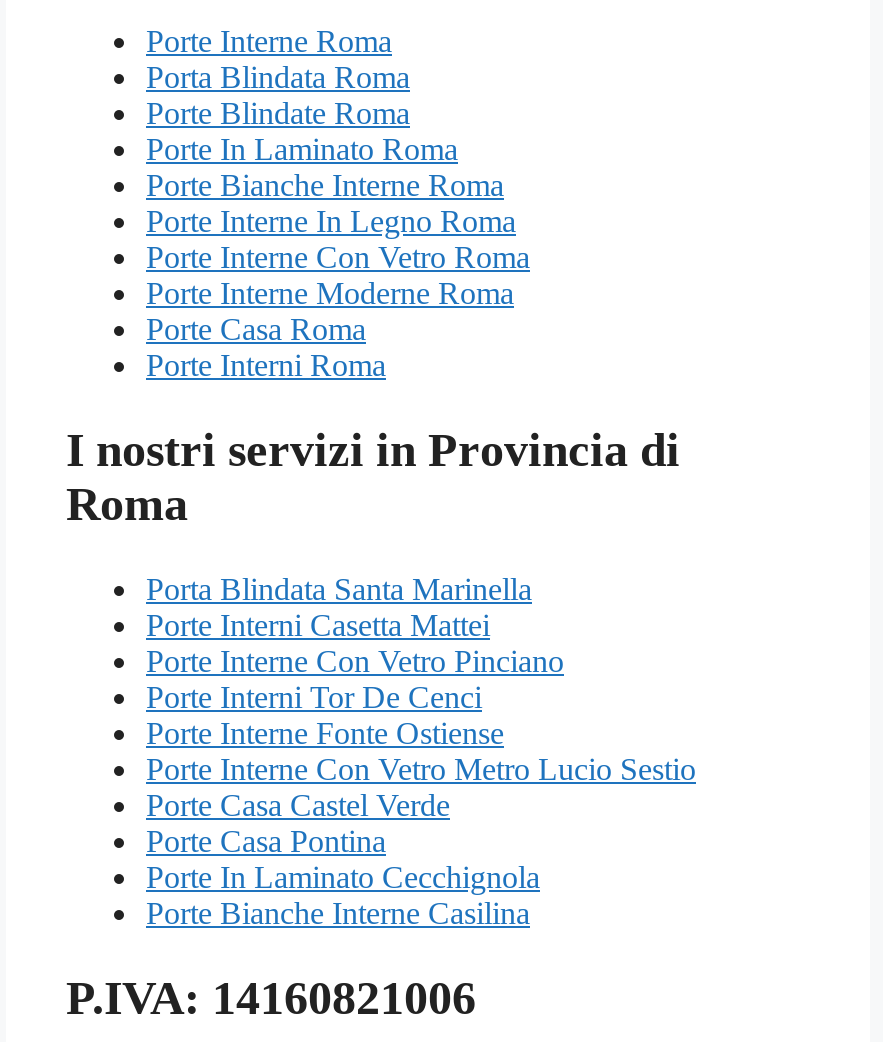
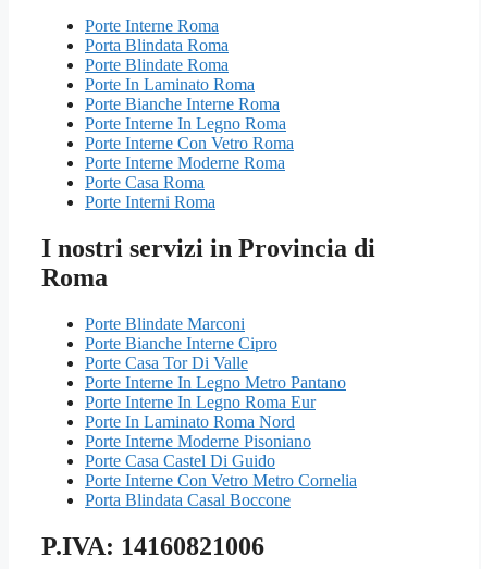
- Porta Blindata Santa Marinella
- Porte Interni Casetta Mattei
- Porte Interne Con Vetro Pinciano
- Porte Interni Tor De Cenci
- Porte Interne Fonte Ostiense
- Porte Interne Con Vetro Metro Lucio Sestio
- Porte Casa Castel Verde
- Porte Casa Pontina
- Porte In Laminato Cecchignola
- Porte Bianche Interne Casilina
+ Porte Blindate Marconi
+ Porte Bianche Interne Cipro
+ Porte Casa Tor Di Valle
+ Porte Interne In Legno Metro Pantano
+ Porte Interne In Legno Roma Eur
+ Porte In Laminato Roma Nord
+ Porte Interne Moderne Pisoniano
+ Porte Casa Castel Di Guido
+ Porte Interne Con Vetro Metro Cornelia
+ Porta Blindata Casal Boccone
